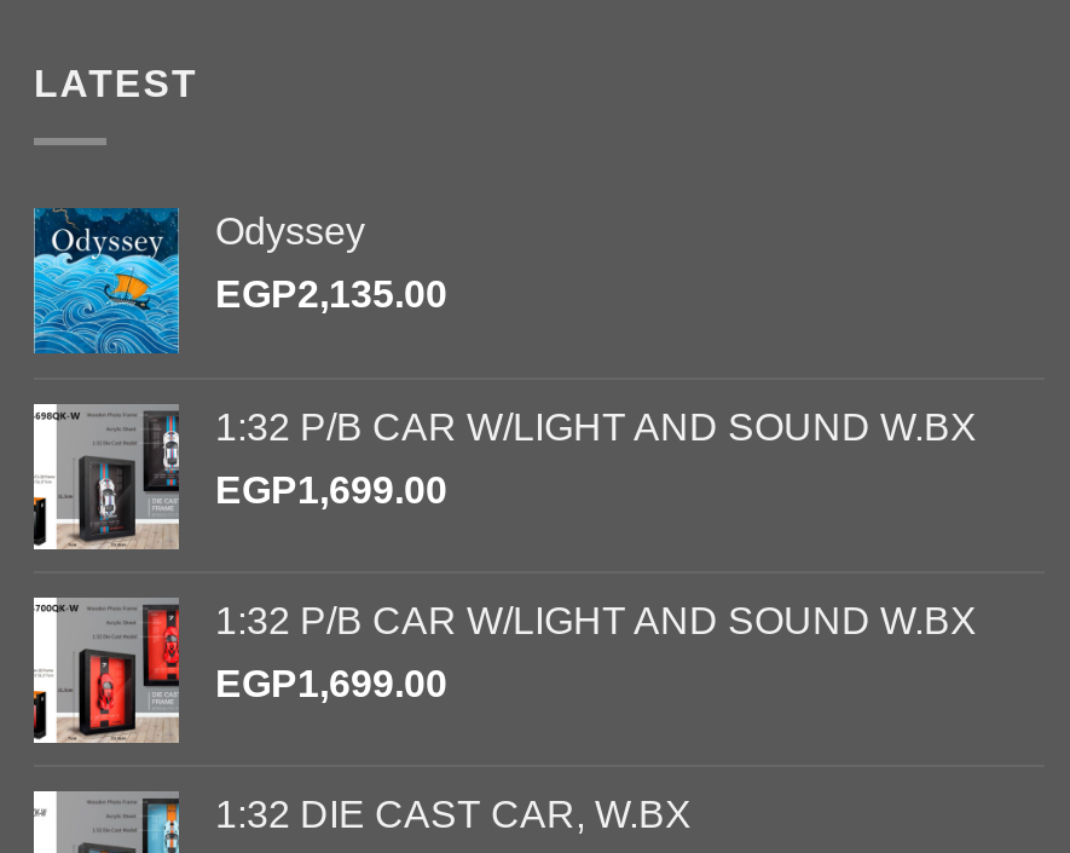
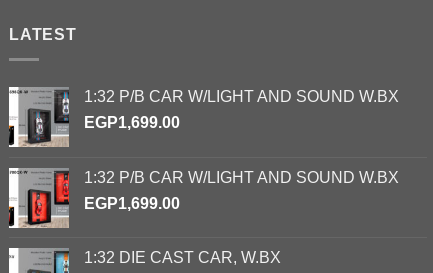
- [image]
- Odyssey
- EGP2,135.00
